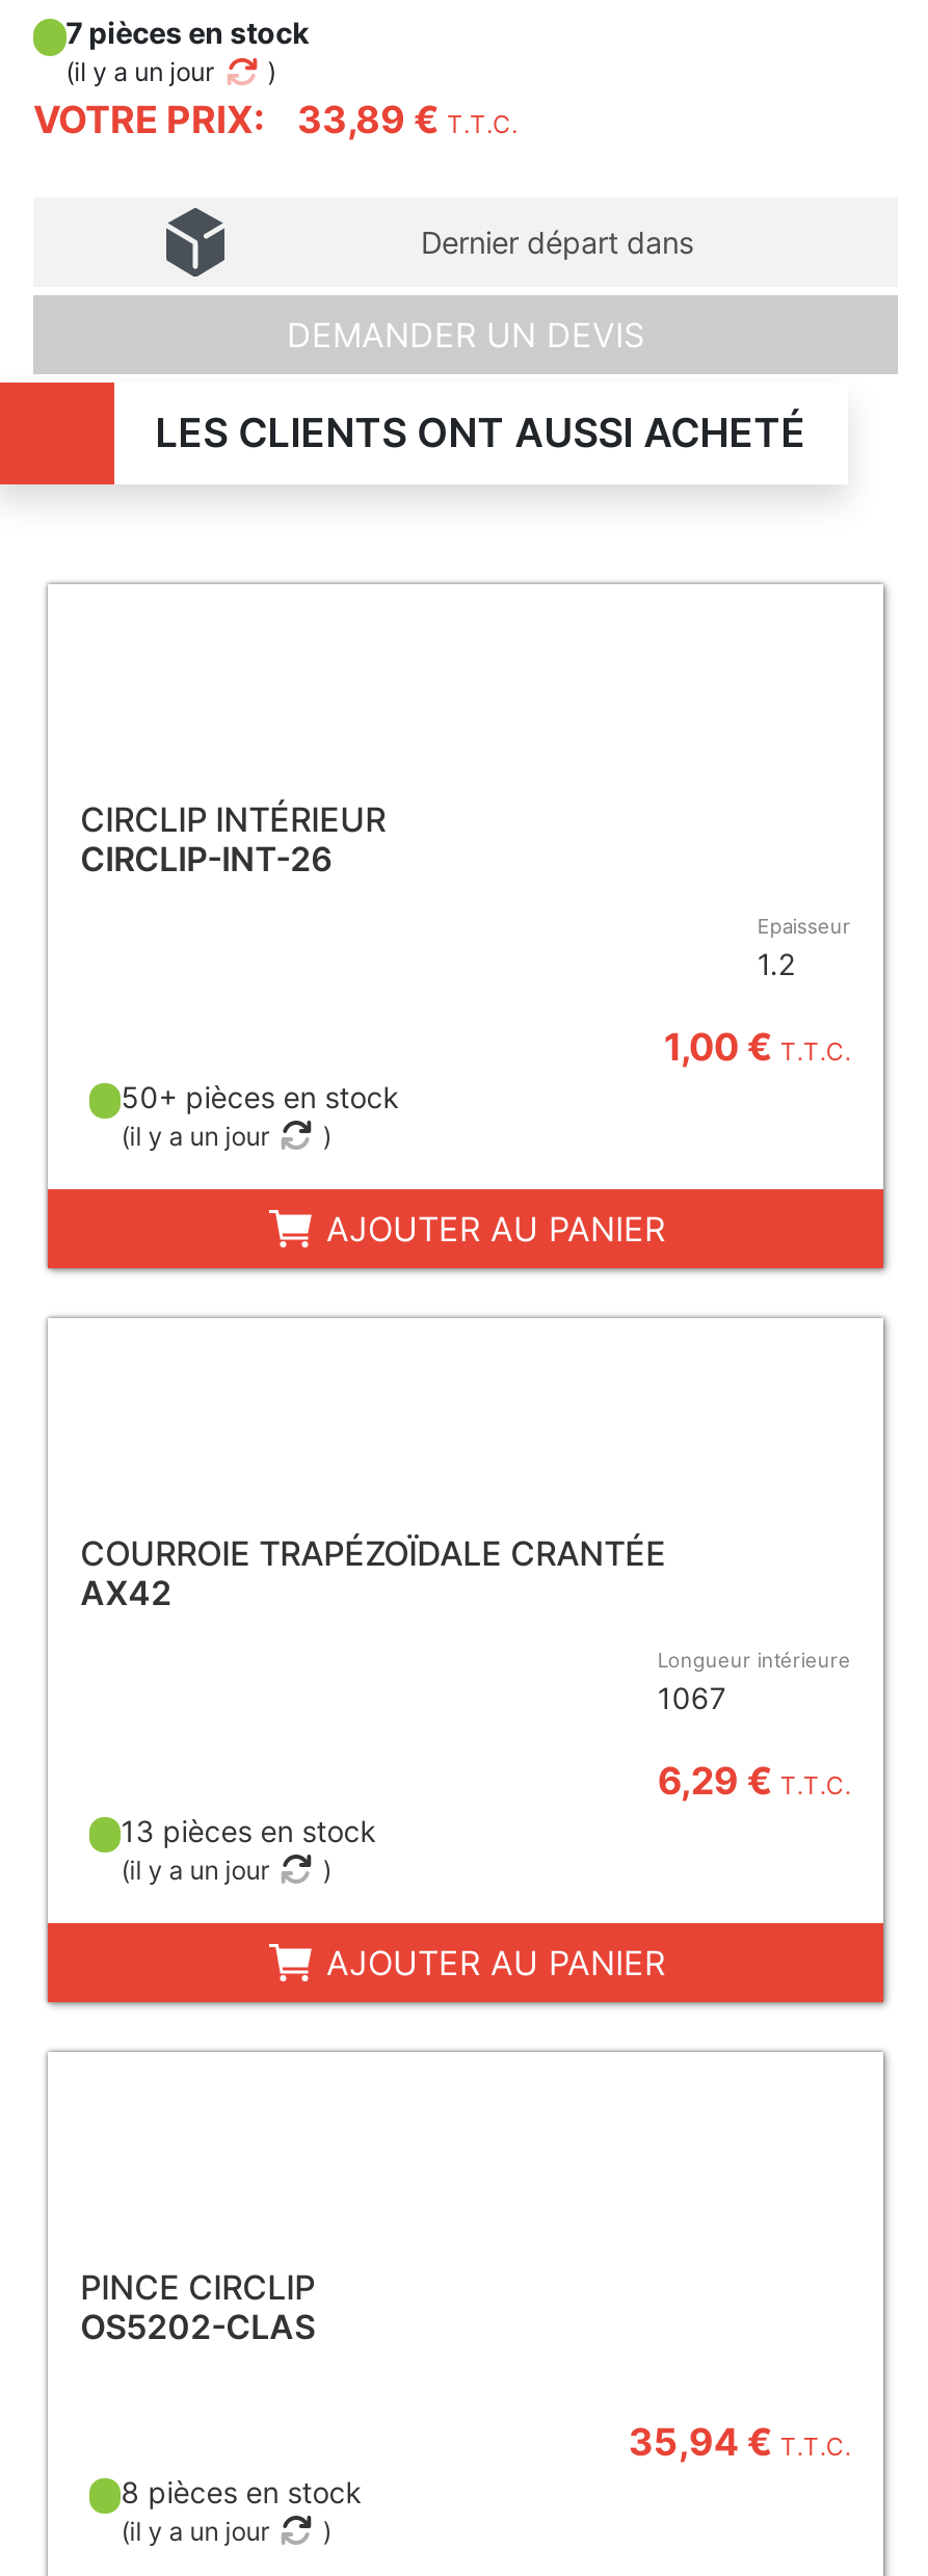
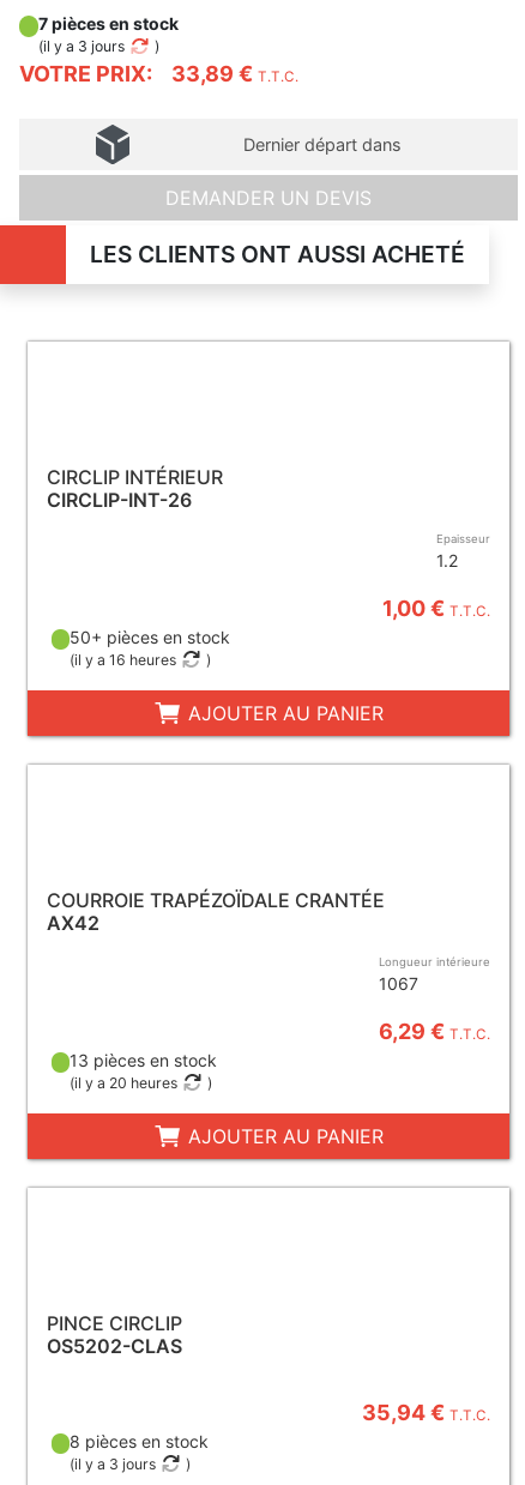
- (il y a un jour
+ (il y a 3 jours

- (il y a un jour
+ (il y a 16 heures

- (il y a un jour
+ (il y a 20 heures

- (il y a un jour
+ (il y a 3 jours
